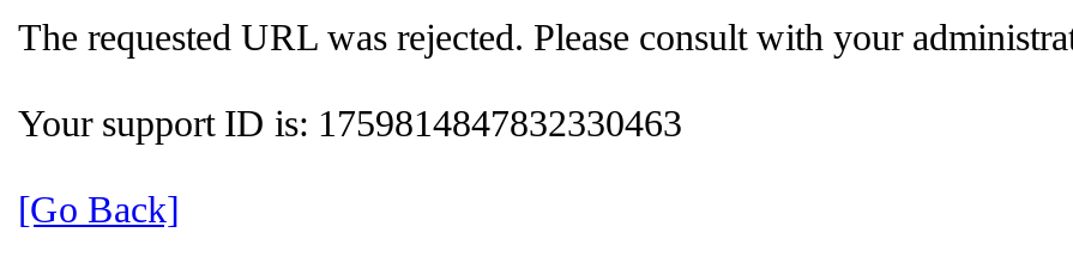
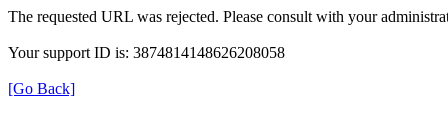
- Your support ID is: 1759814847832330463
+ Your support ID is: 3874814148626208058
